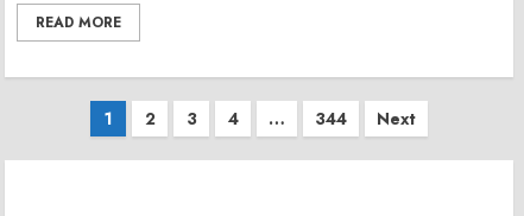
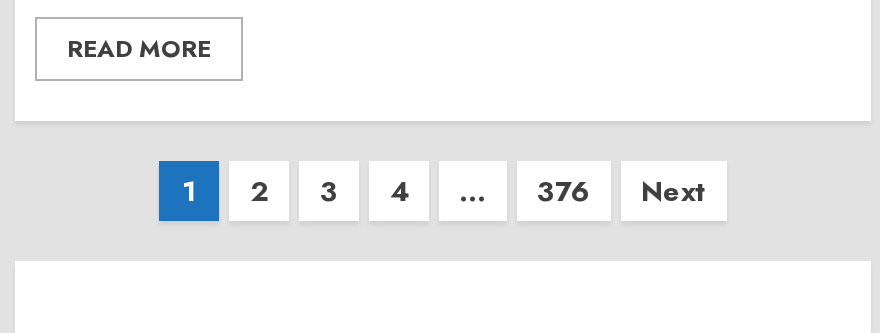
- 344
+ 376
